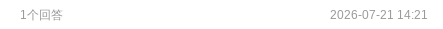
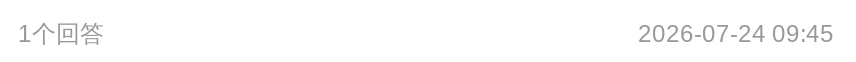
- 2026-07-21 14:21
+ 2026-07-24 09:45
